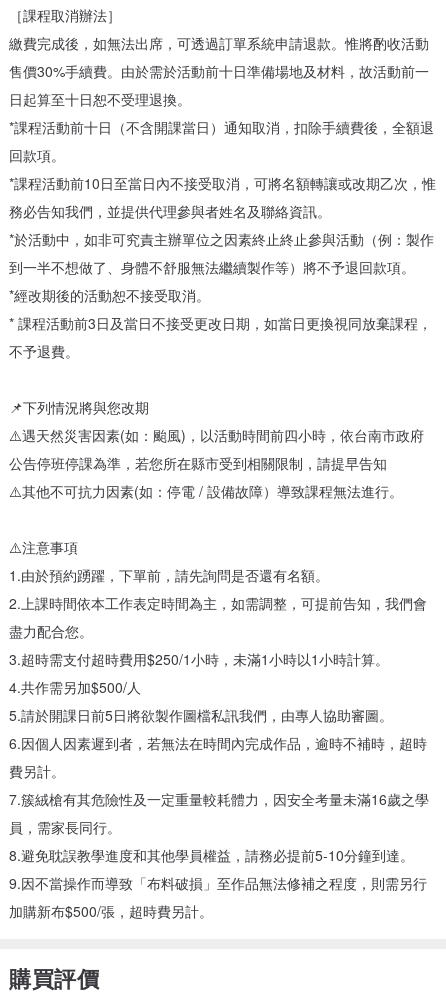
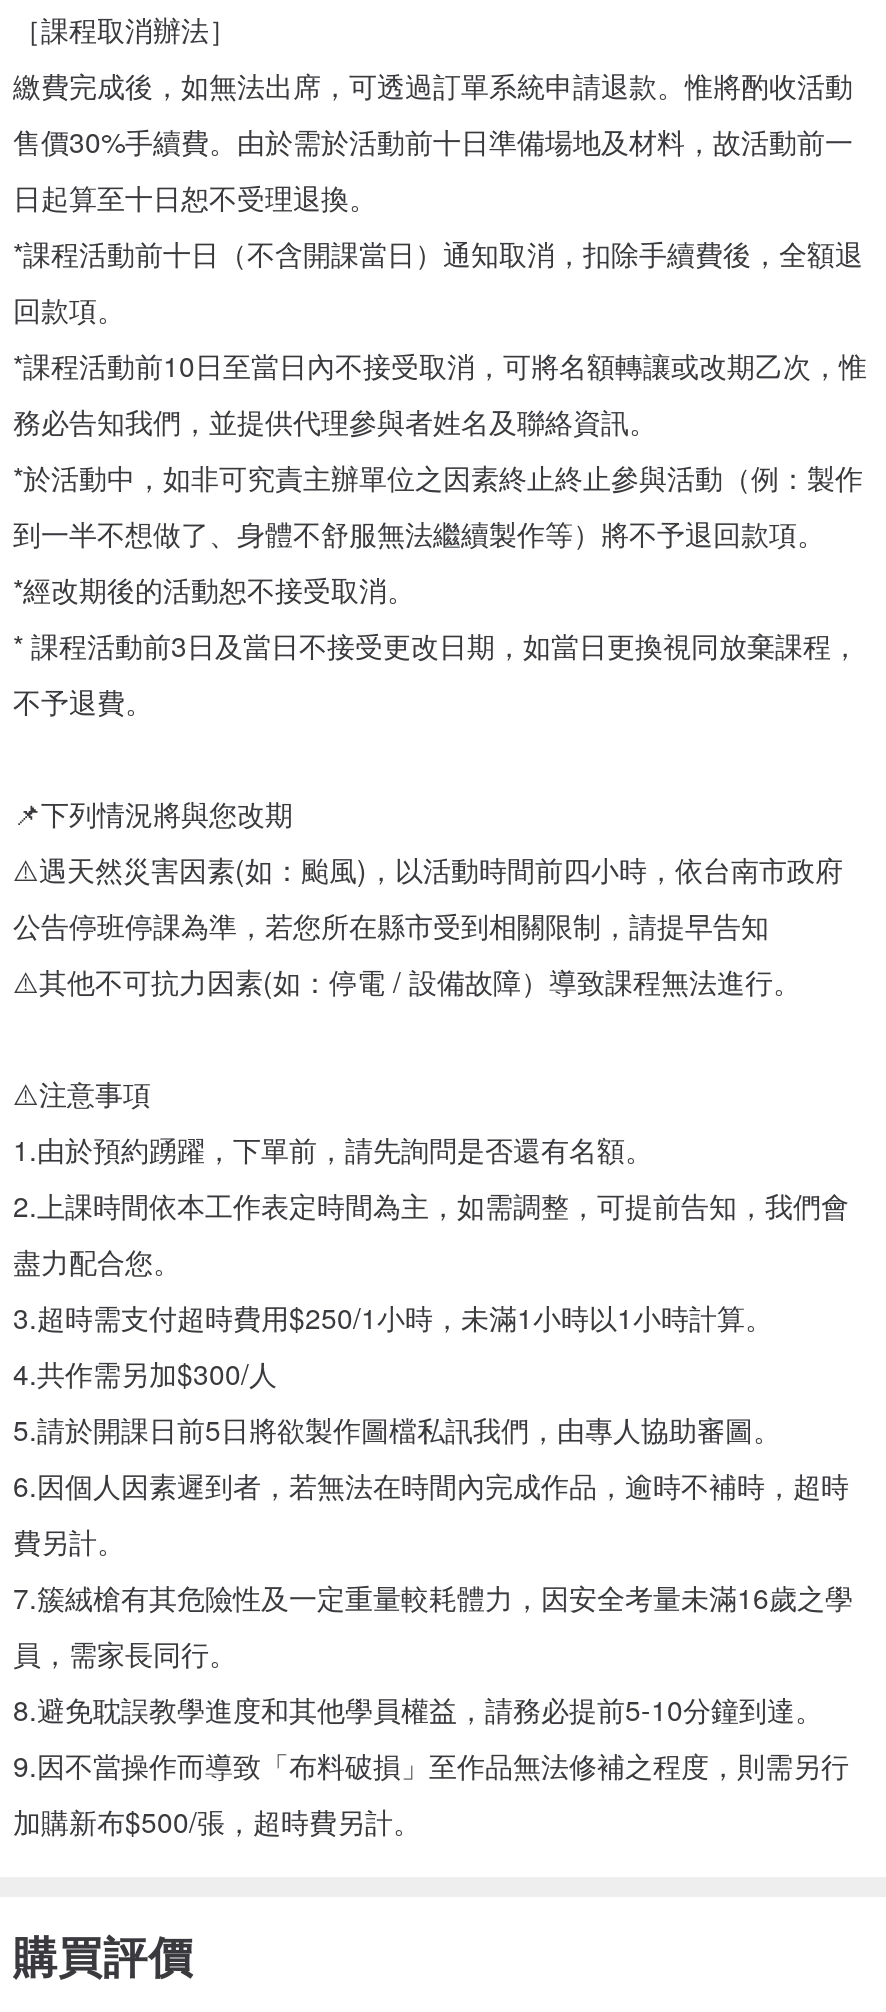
- 4.共作需另加$500/人
+ 4.共作需另加$300/人
